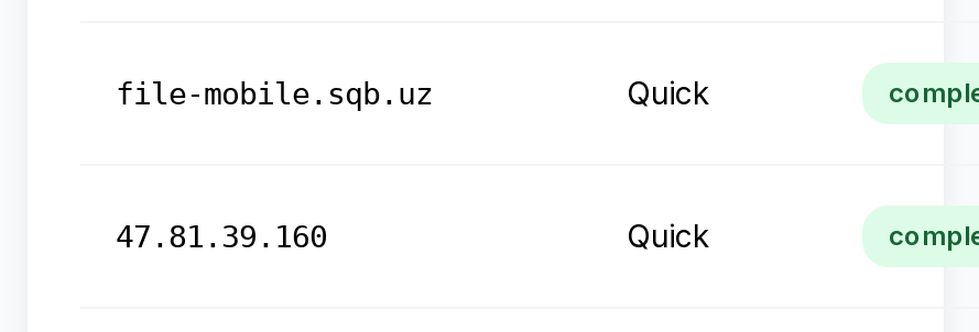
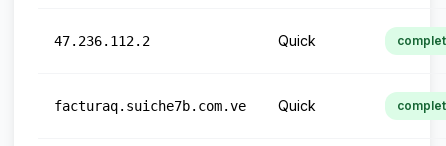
- file-mobile.sqb.uz
+ 47.236.112.2

- 47.81.39.160
+ facturaq.suiche7b.com.ve
